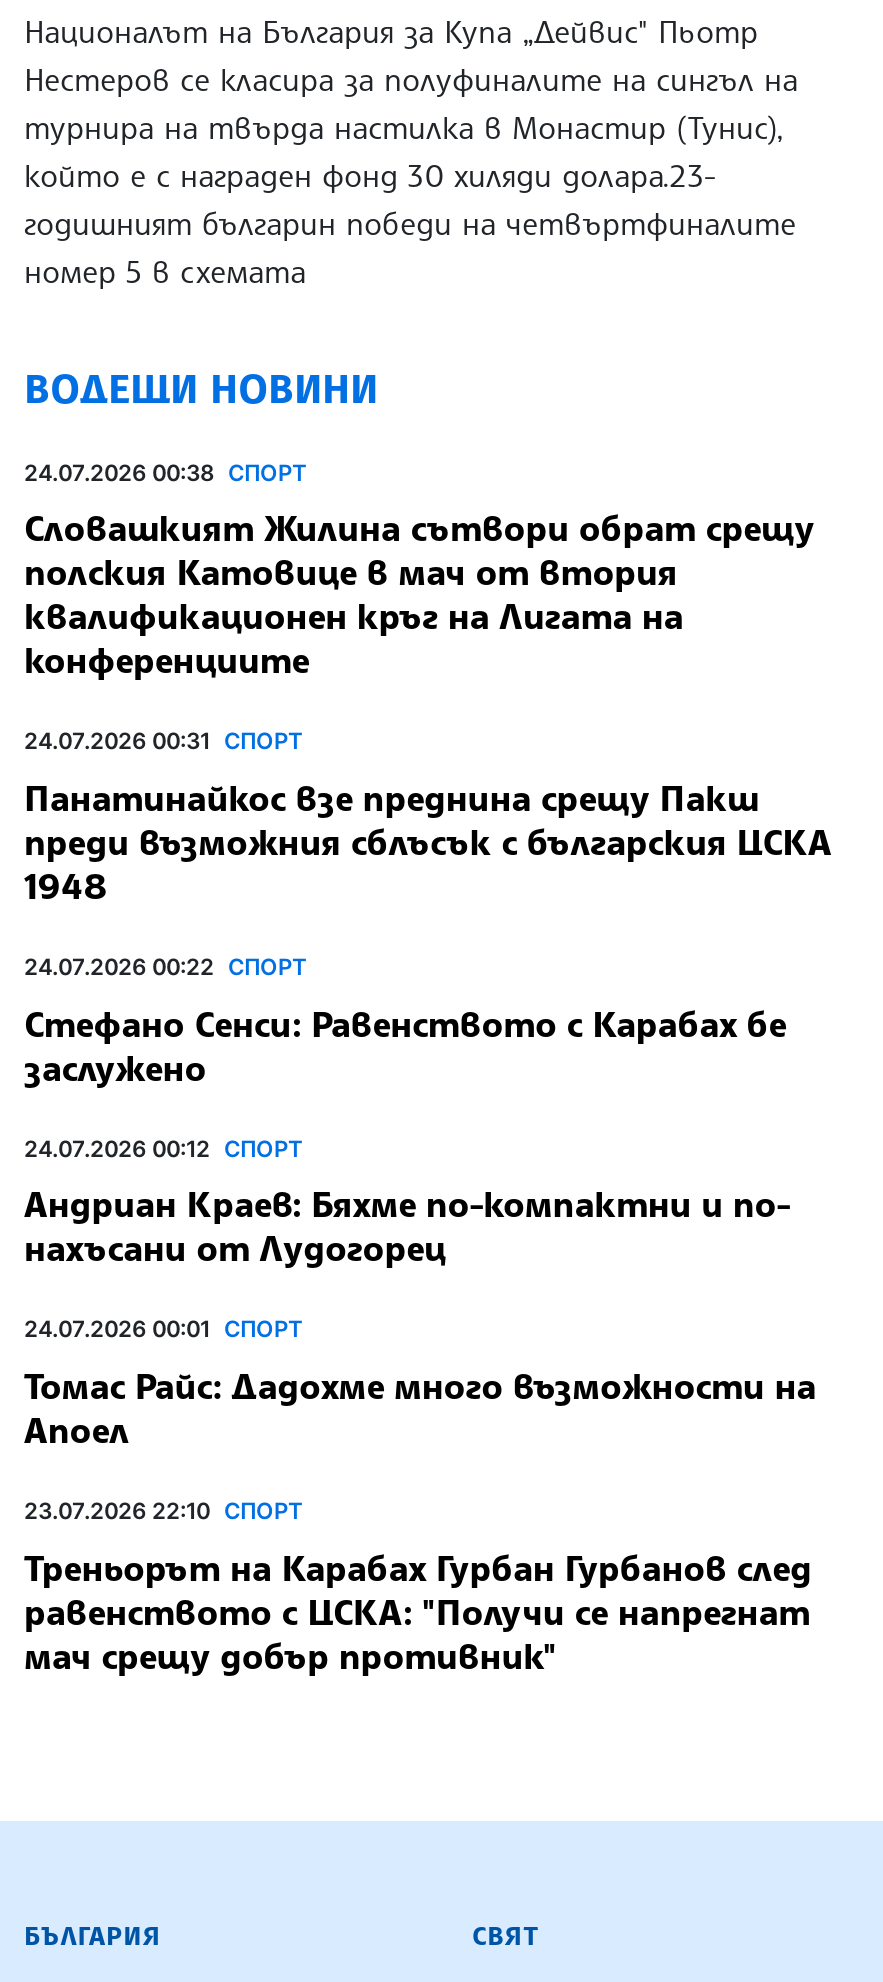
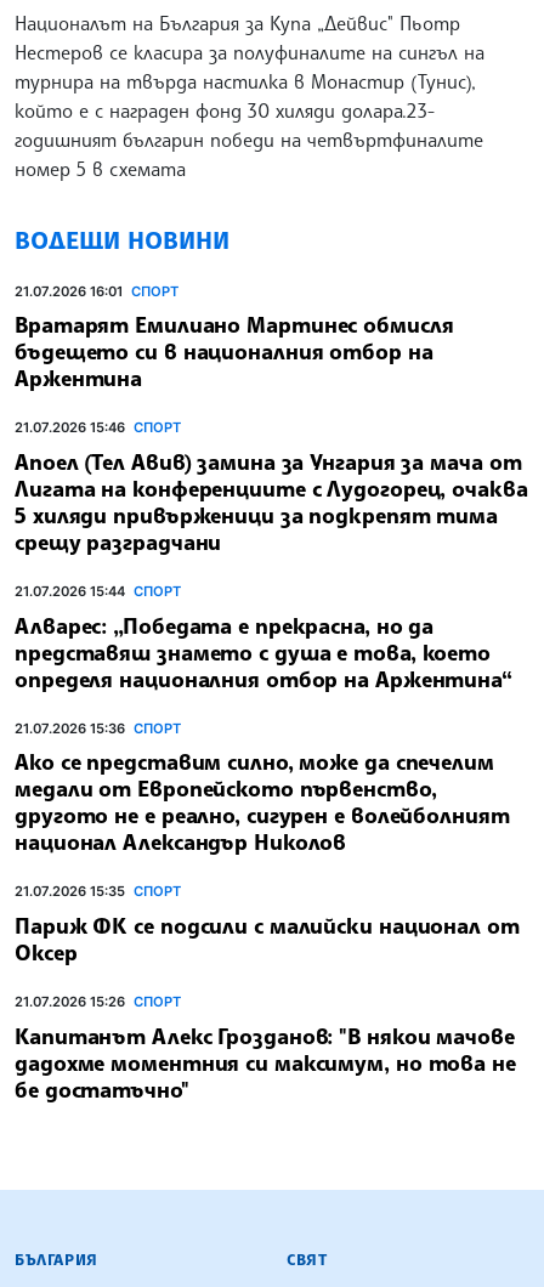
- 24.07.2026 00:38 СПОРТ
- Словашкият Жилина сътвори обрат срещу
- полския Катовице в мач от втория
- квалификационен кръг на Лигата на
- конференциите
+ 21.07.2026 16:01 СПОРТ
+ Вратарят Емилиано Мартинес обмисля
+ бъдещето си в националния отбор на
+ Аржентина

- 24.07.2026 00:31 СПОРТ
- Панатинайкос взе преднина срещу Пакш
- преди възможния сблъсък с българския ЦСКА
- 1948
+ 21.07.2026 15:46 СПОРТ
+ Апоел (Тел Авив) замина за Унгария за мача от
+ Лигата на конференциите с Лудогорец, очаква
+ 5 хиляди привърженици за подкрепят тима
+ срещу разградчани

- 24.07.2026 00:22 СПОРТ
- Стефано Сенси: Равенството с Карабах бе
- заслужено
+ 21.07.2026 15:44 СПОРТ
+ Алварес: „Победата е прекрасна, но да
+ представяш знамето с душа е това, което
+ определя националния отбор на Аржентина“

- 24.07.2026 00:12 СПОРТ
- Андриан Краев: Бяхме по-компактни и по-
- нахъсани от Лудогорец
+ 21.07.2026 15:36 СПОРТ
+ Ако се представим силно, може да спечелим
+ медали от Европейското първенство,
+ другото не е реално, сигурен е волейболният
+ национал Александър Николов

- 24.07.2026 00:01 СПОРТ
- Томас Райс: Дадохме много възможности на
- Апоел
+ 21.07.2026 15:35 СПОРТ
+ Париж ФК се подсили с малийски национал от
+ Оксер

- 23.07.2026 22:10 СПОРТ
- Треньорът на Карабах Гурбан Гурбанов след
- равенството с ЦСКА: "Получи се напрегнат
- мач срещу добър противник"
+ 21.07.2026 15:26 СПОРТ
+ Капитанът Алекс Грозданов: "В някои мачове
+ дадохме моментния си максимум, но това не
+ бе достатъчно"
